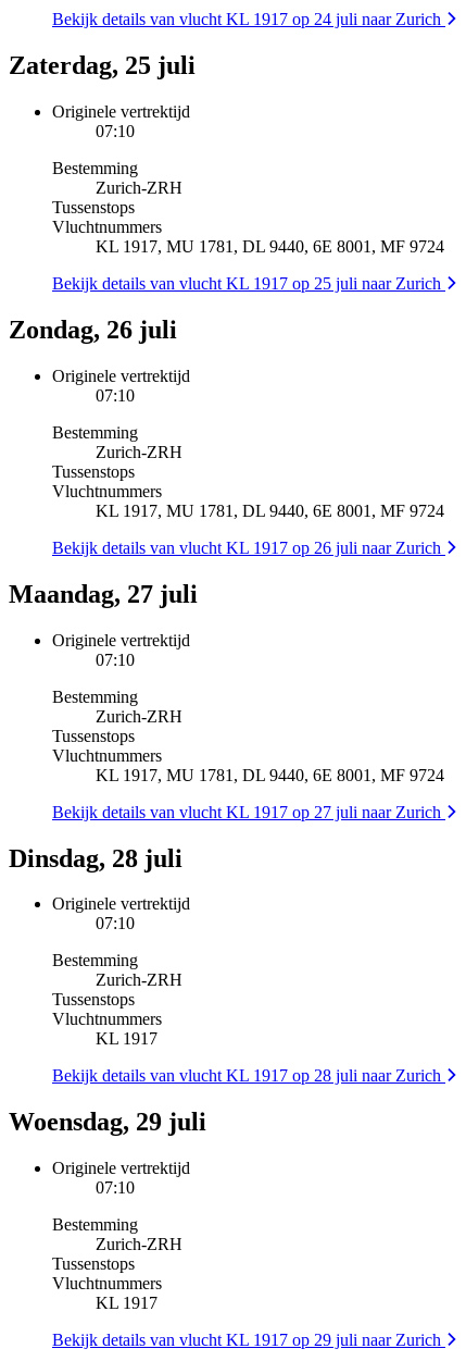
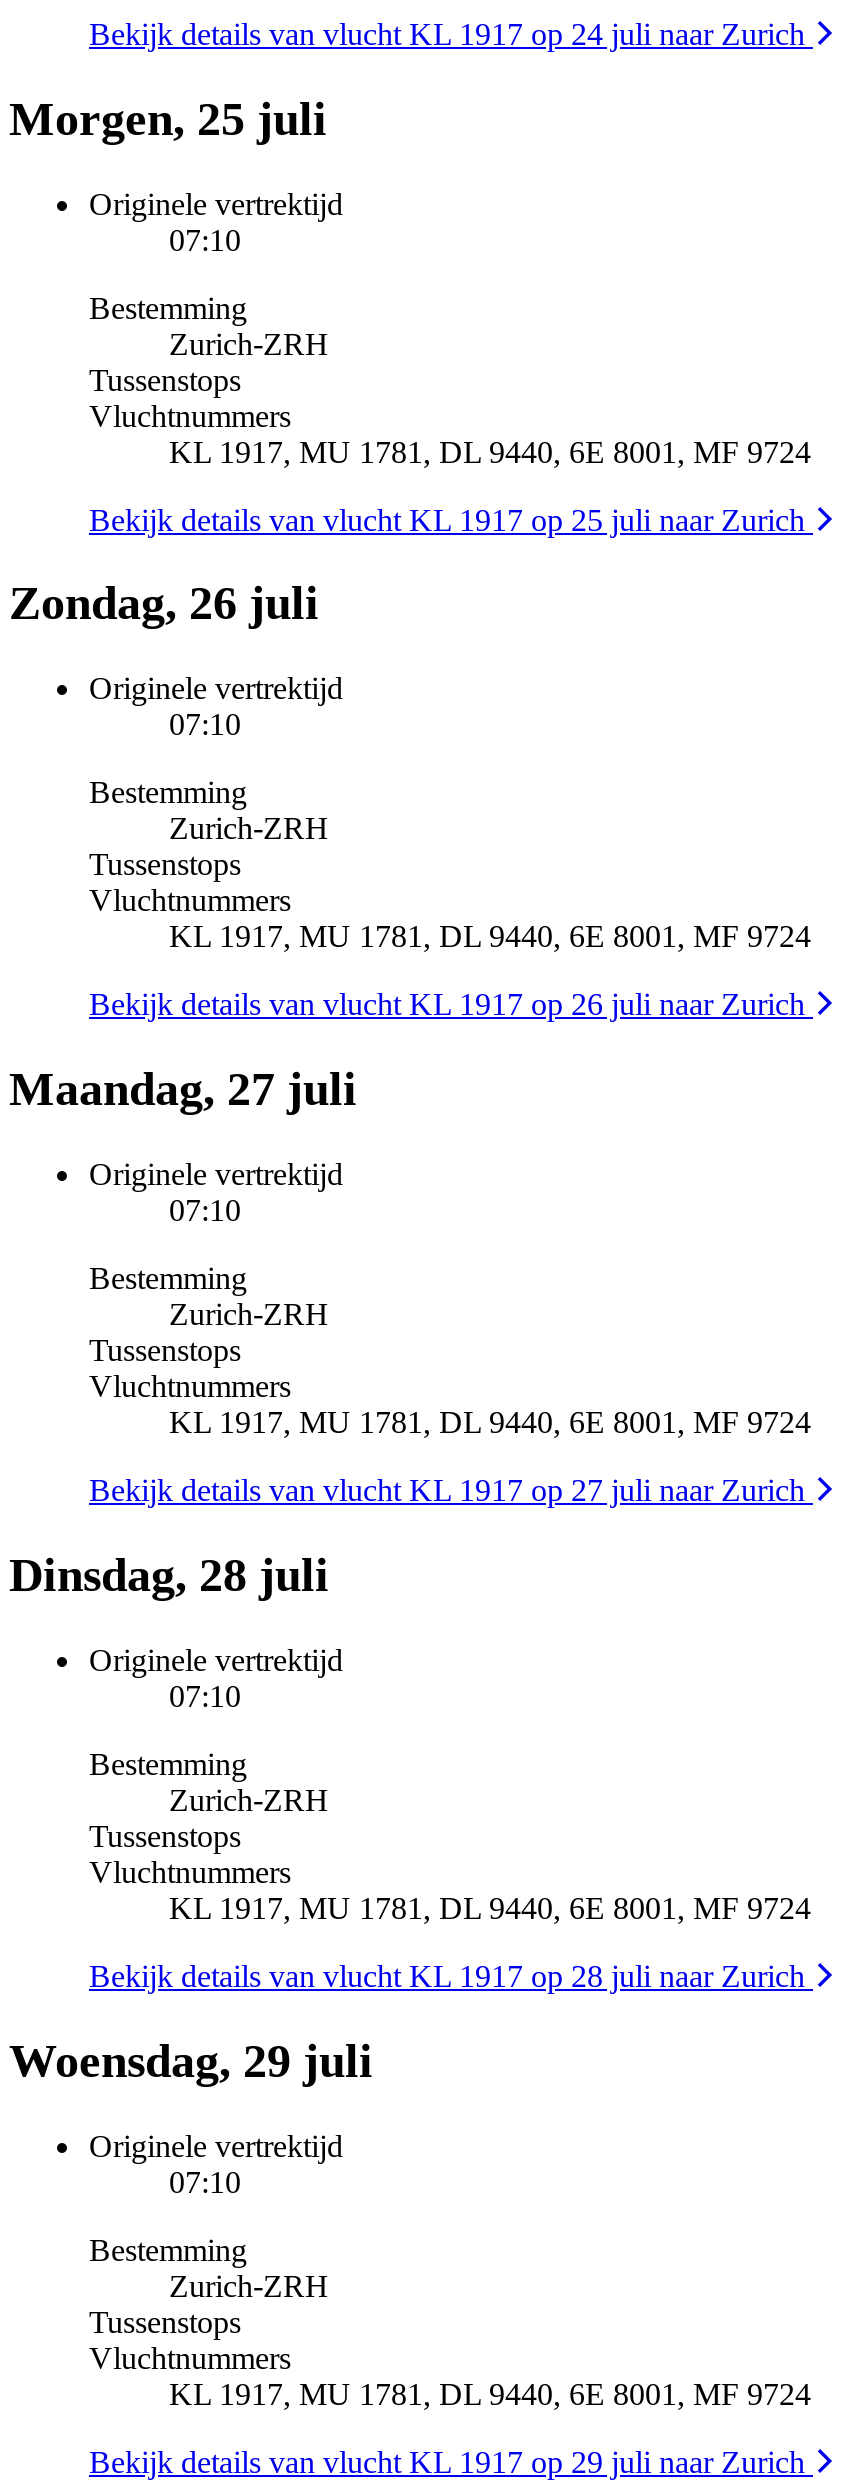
- Zaterdag, 25 juli
+ Morgen, 25 juli

- KL 1917
+ KL 1917, MU 1781, DL 9440, 6E 8001, MF 9724

- KL 1917
+ KL 1917, MU 1781, DL 9440, 6E 8001, MF 9724
